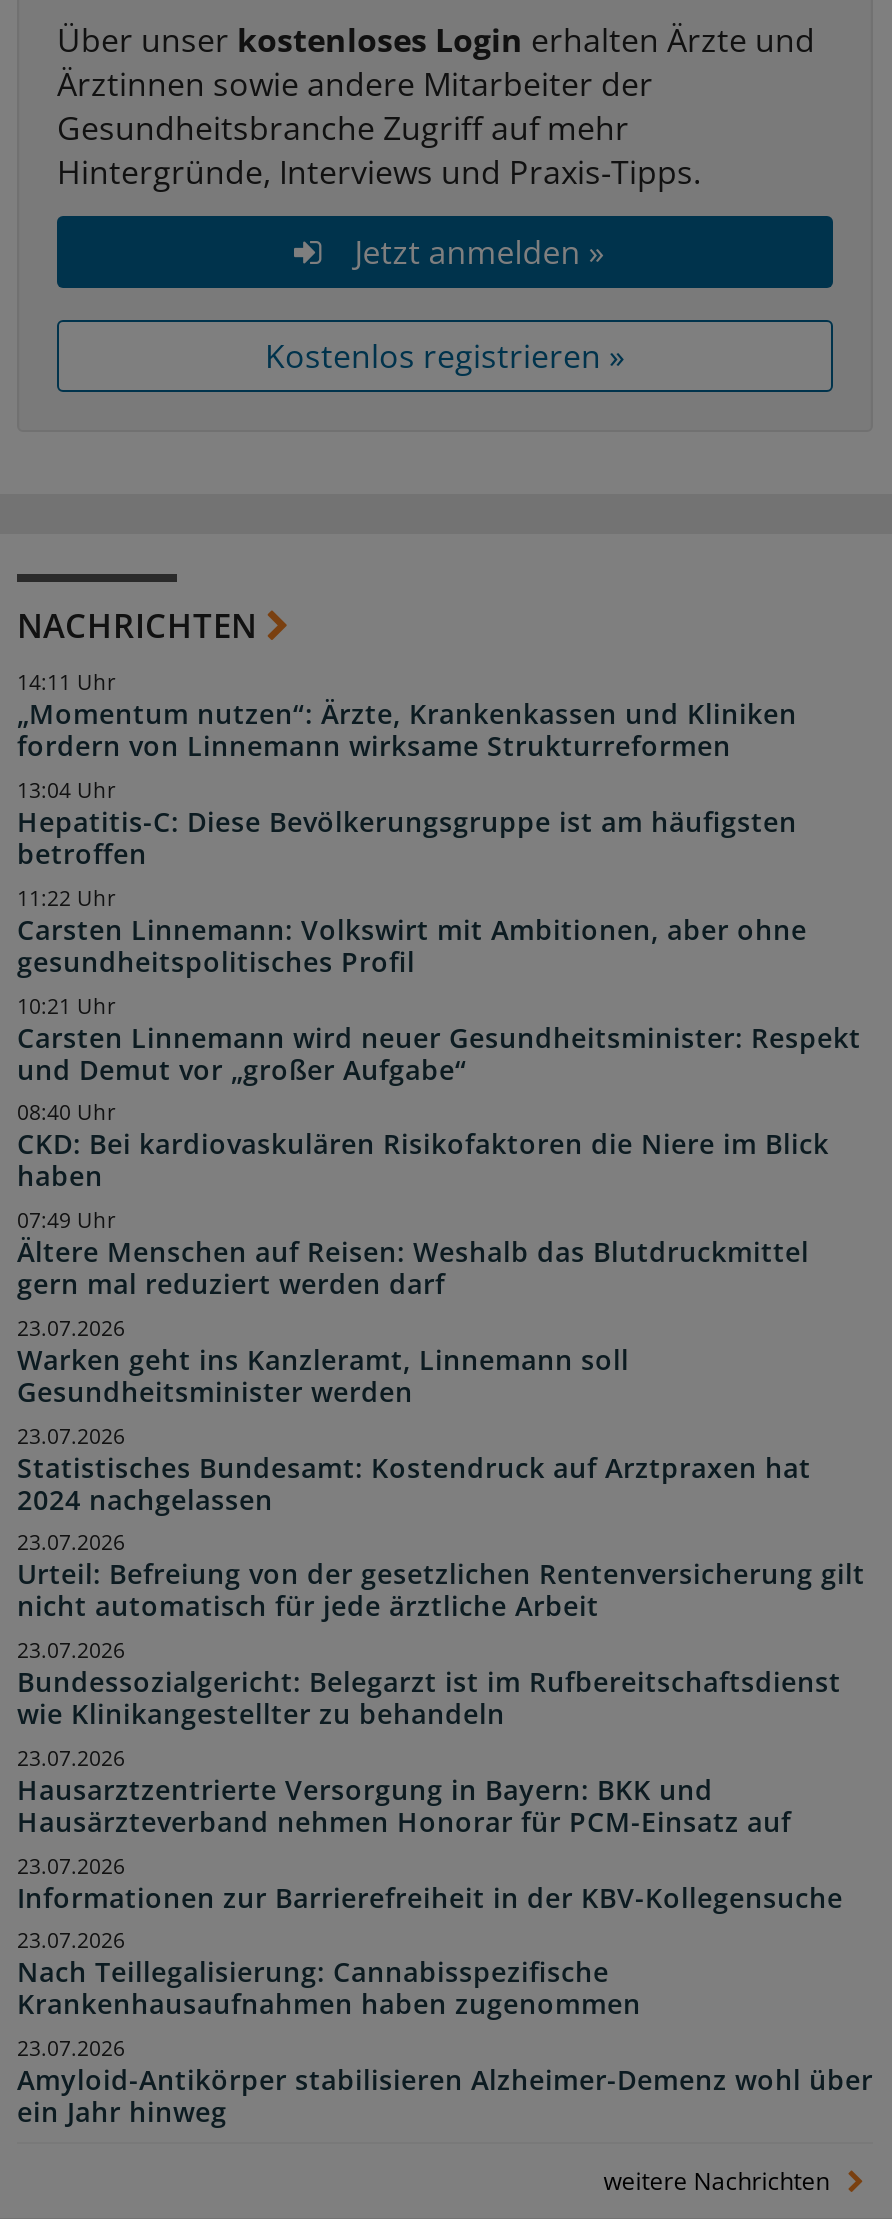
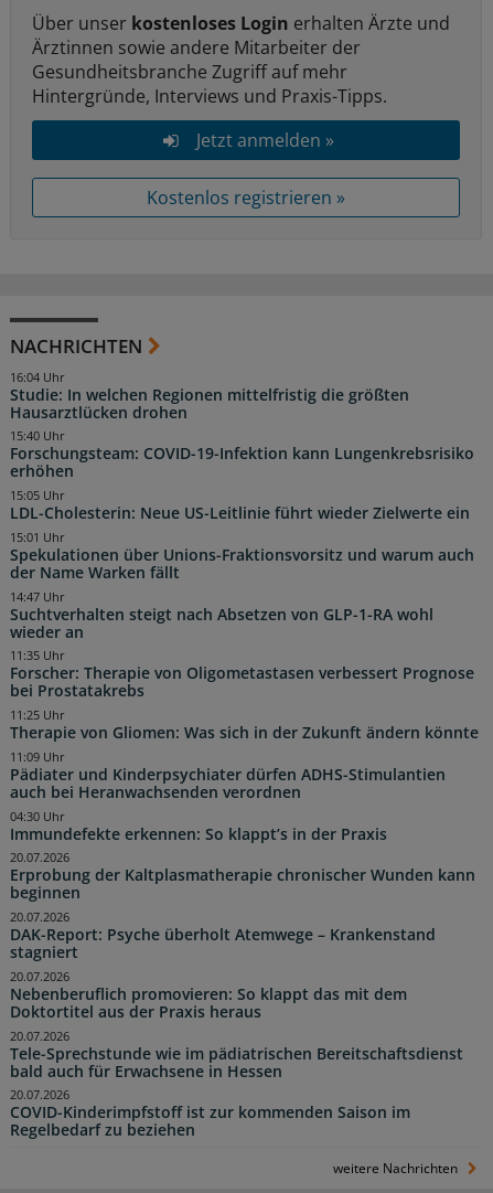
- 14:11 Uhr
+ 16:04 Uhr

- „Momentum nutzen“: Ärzte, Krankenkassen und Kliniken
- fordern von Linnemann wirksame Strukturreformen
+ Studie: In welchen Regionen mittelfristig die größten
+ Hausarztlücken drohen

- 13:04 Uhr
+ 15:40 Uhr

- Hepatitis-C: Diese Bevölkerungsgruppe ist am häufigsten
- betroffen
+ Forschungsteam: COVID-19-Infektion kann Lungenkrebsrisiko
+ erhöhen

- 11:22 Uhr
+ 15:05 Uhr

- Carsten Linnemann: Volkswirt mit Ambitionen, aber ohne
- gesundheitspolitisches Profil
+ LDL-Cholesterin: Neue US-Leitlinie führt wieder Zielwerte ein

- 10:21 Uhr
+ 15:01 Uhr

- Carsten Linnemann wird neuer Gesundheitsminister: Respekt
- und Demut vor „großer Aufgabe“
+ Spekulationen über Unions-Fraktionsvorsitz und warum auch
+ der Name Warken fällt

- 08:40 Uhr
+ 14:47 Uhr

- CKD: Bei kardiovaskulären Risikofaktoren die Niere im Blick
- haben
+ Suchtverhalten steigt nach Absetzen von GLP-1-RA wohl
+ wieder an

- 07:49 Uhr
+ 11:35 Uhr

- Ältere Menschen auf Reisen: Weshalb das Blutdruckmittel
- gern mal reduziert werden darf
+ Forscher: Therapie von Oligometastasen verbessert Prognose
+ bei Prostatakrebs

- 23.07.2026
+ 11:25 Uhr

- Warken geht ins Kanzleramt, Linnemann soll
- Gesundheitsminister werden
+ Therapie von Gliomen: Was sich in der Zukunft ändern könnte

- 23.07.2026
+ 11:09 Uhr

- Statistisches Bundesamt: Kostendruck auf Arztpraxen hat
- 2024 nachgelassen
+ Pädiater und Kinderpsychiater dürfen ADHS-Stimulantien
+ auch bei Heranwachsenden verordnen

- 23.07.2026
+ 04:30 Uhr

- Urteil: Befreiung von der gesetzlichen Rentenversicherung gilt
- nicht automatisch für jede ärztliche Arbeit
+ Immundefekte erkennen: So klappt’s in der Praxis

- 23.07.2026
+ 20.07.2026

- Bundessozialgericht: Belegarzt ist im Rufbereitschaftsdienst
- wie Klinikangestellter zu behandeln
+ Erprobung der Kaltplasmatherapie chronischer Wunden kann
+ beginnen

- 23.07.2026
+ 20.07.2026

- Hausarztzentrierte Versorgung in Bayern: BKK und
- Hausärzteverband nehmen Honorar für PCM-Einsatz auf
+ DAK-Report: Psyche überholt Atemwege – Krankenstand
+ stagniert

- 23.07.2026
+ 20.07.2026

- Informationen zur Barrierefreiheit in der KBV-Kollegensuche
+ Nebenberuflich promovieren: So klappt das mit dem
+ Doktortitel aus der Praxis heraus

- 23.07.2026
+ 20.07.2026

- Nach Teillegalisierung: Cannabisspezifische
- Krankenhausaufnahmen haben zugenommen
+ Tele-Sprechstunde wie im pädiatrischen Bereitschaftsdienst
+ bald auch für Erwachsene in Hessen

- 23.07.2026
+ 20.07.2026

- Amyloid-Antikörper stabilisieren Alzheimer-Demenz wohl über
- ein Jahr hinweg
+ COVID-Kinderimpfstoff ist zur kommenden Saison im
+ Regelbedarf zu beziehen
